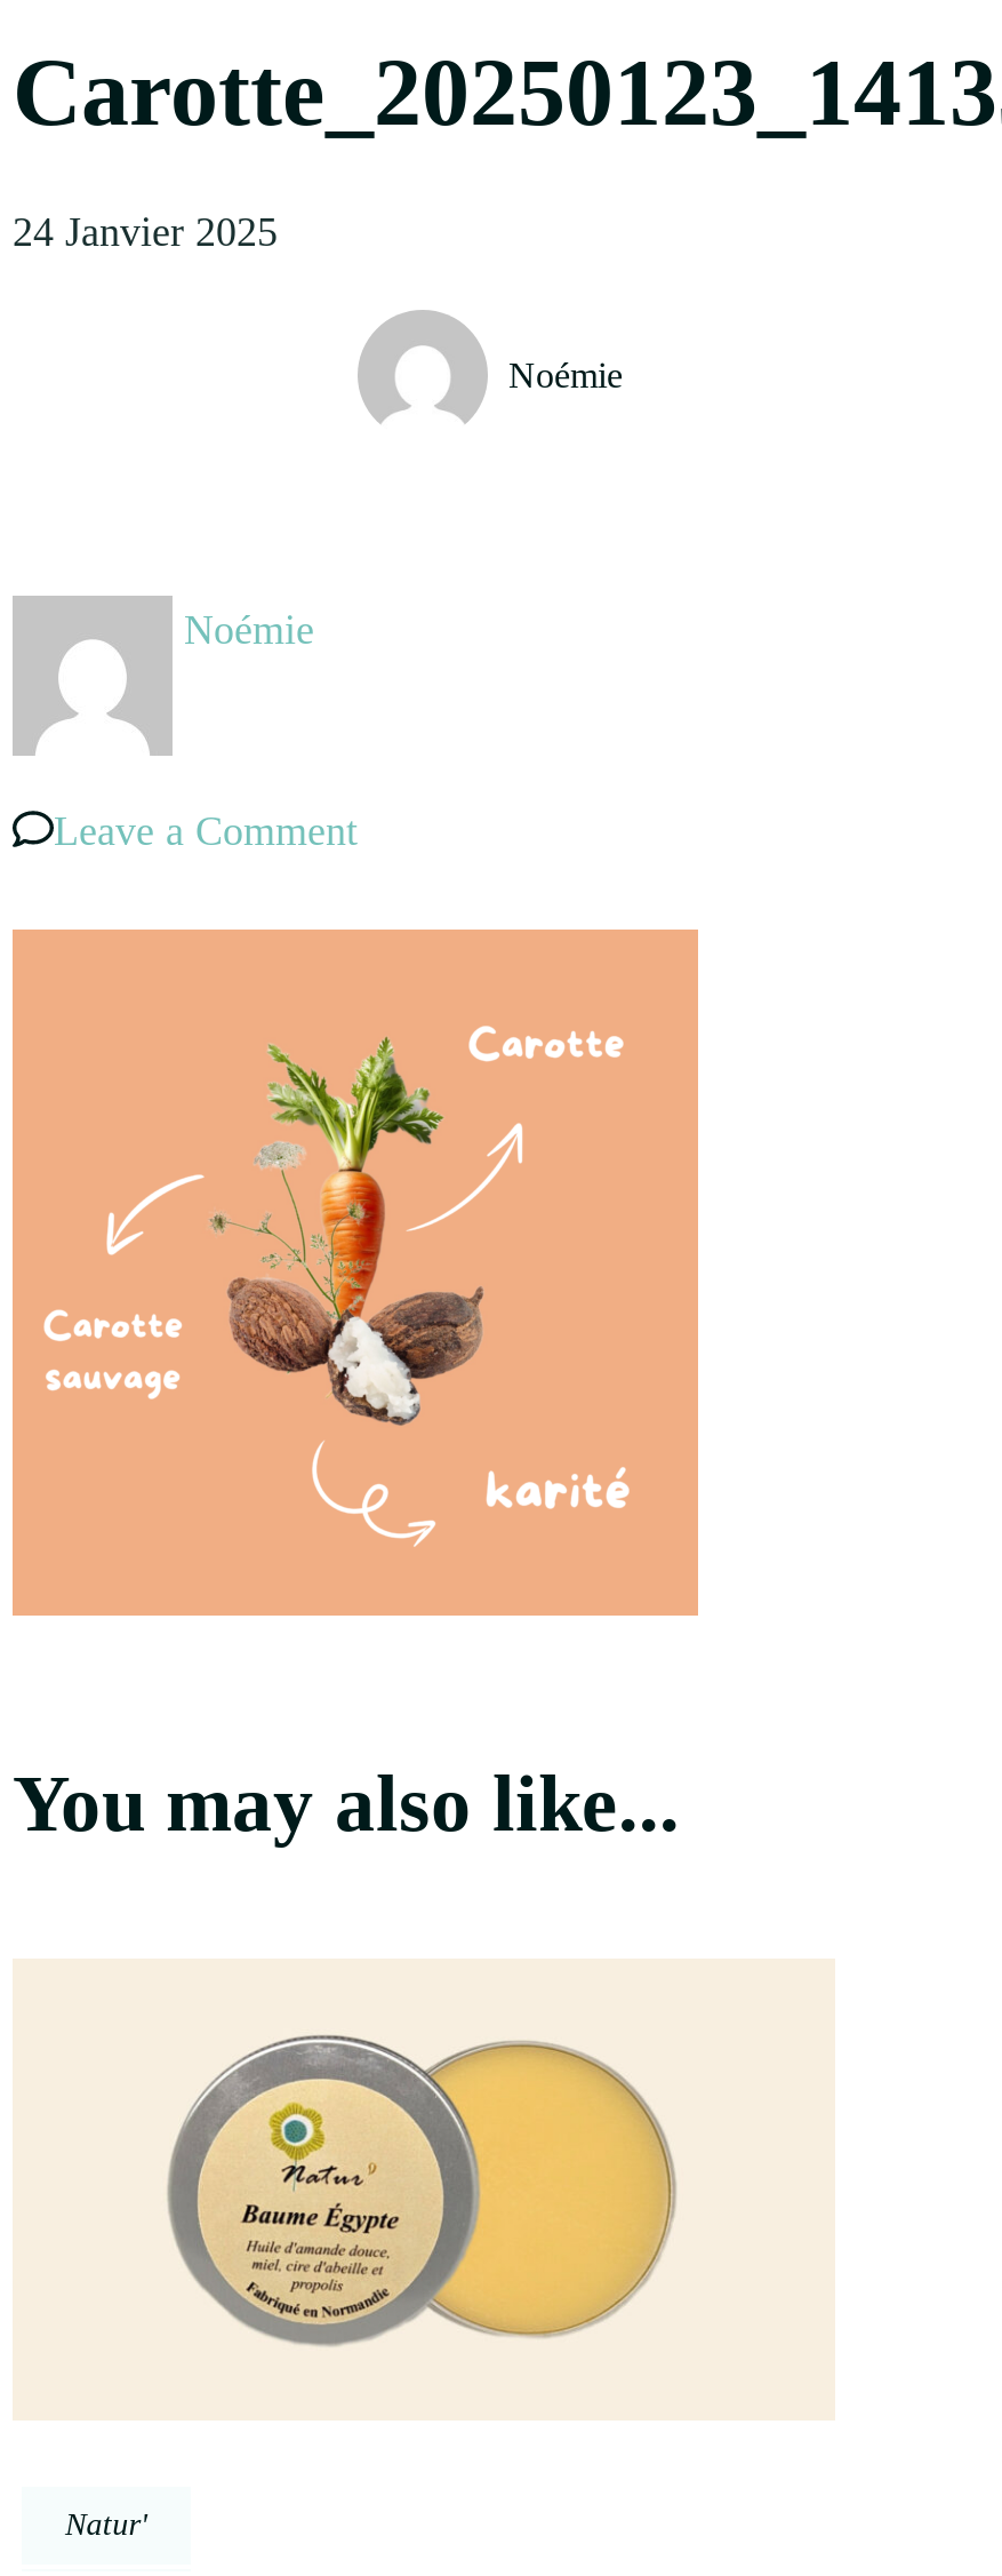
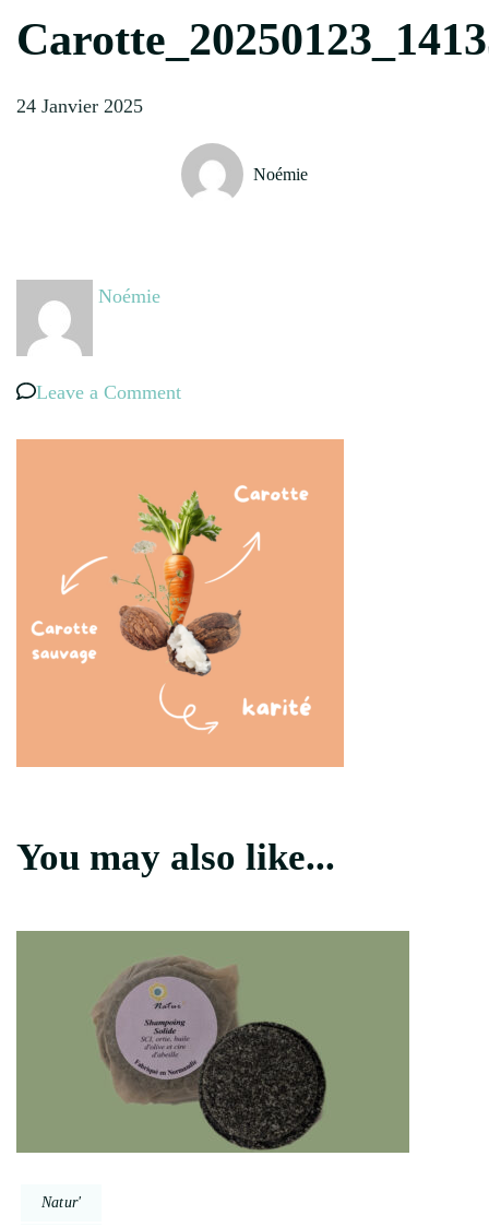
- [image]
+ [image]
